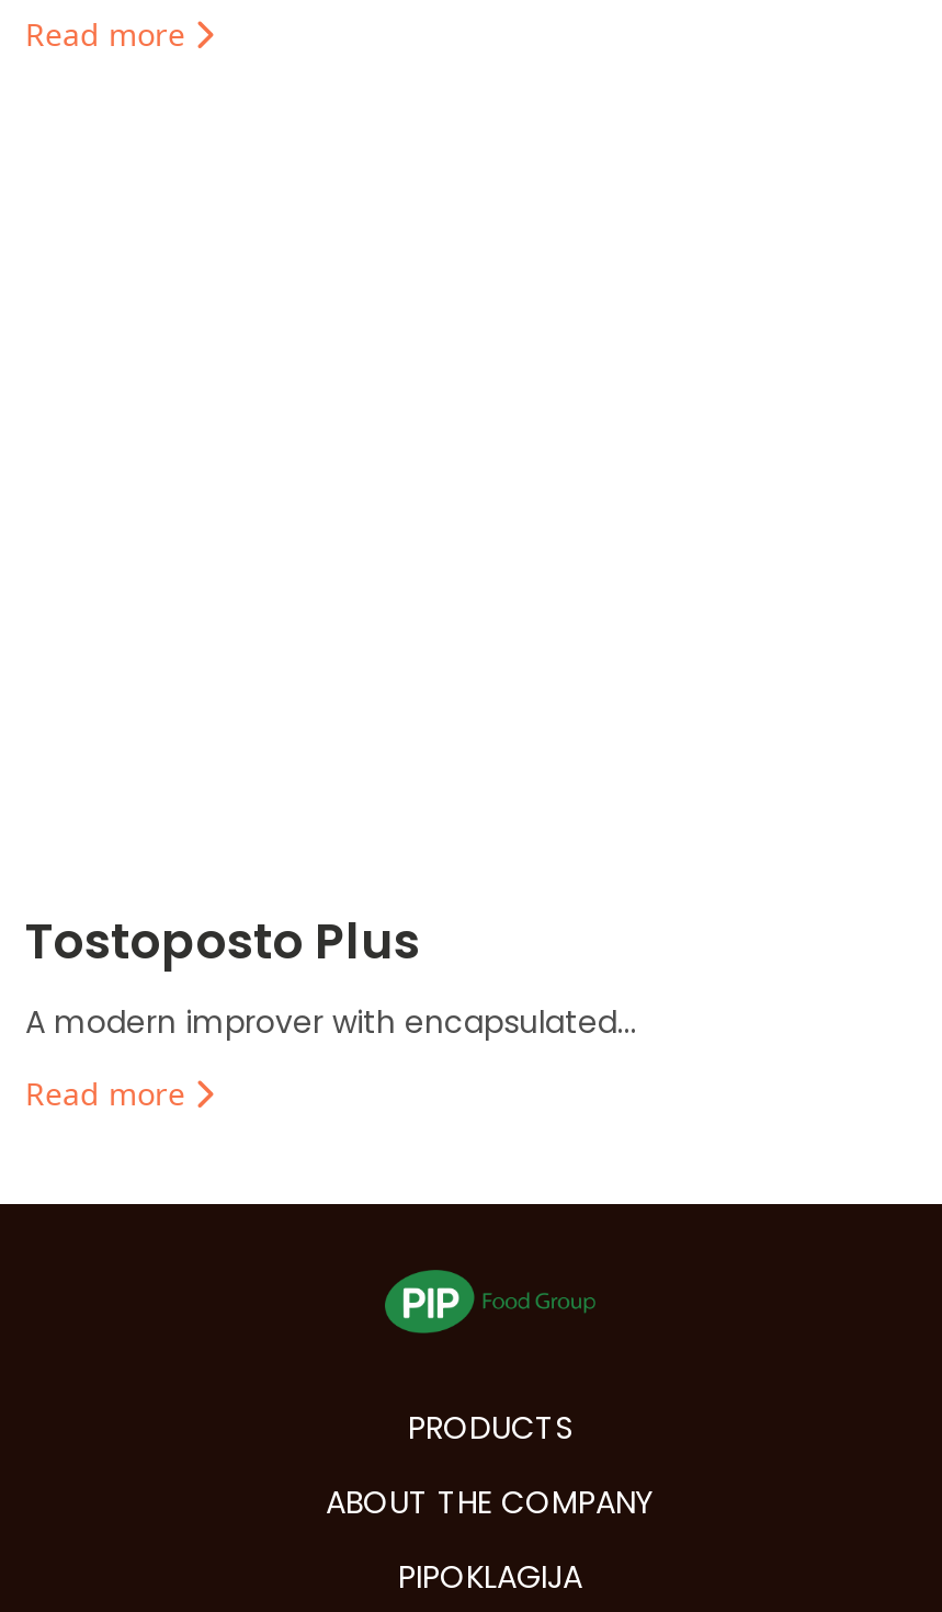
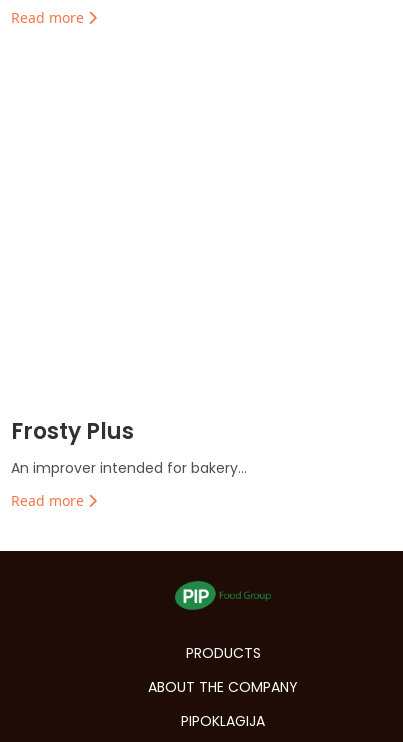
- Tostoposto Plus
- A modern improver with encapsulated...
+ Frosty Plus
+ An improver intended for bakery...
